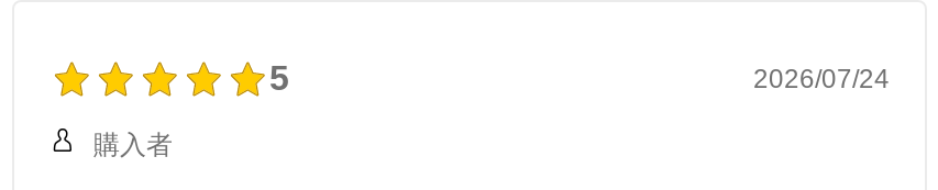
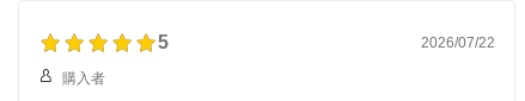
- 2026/07/24
+ 2026/07/22
